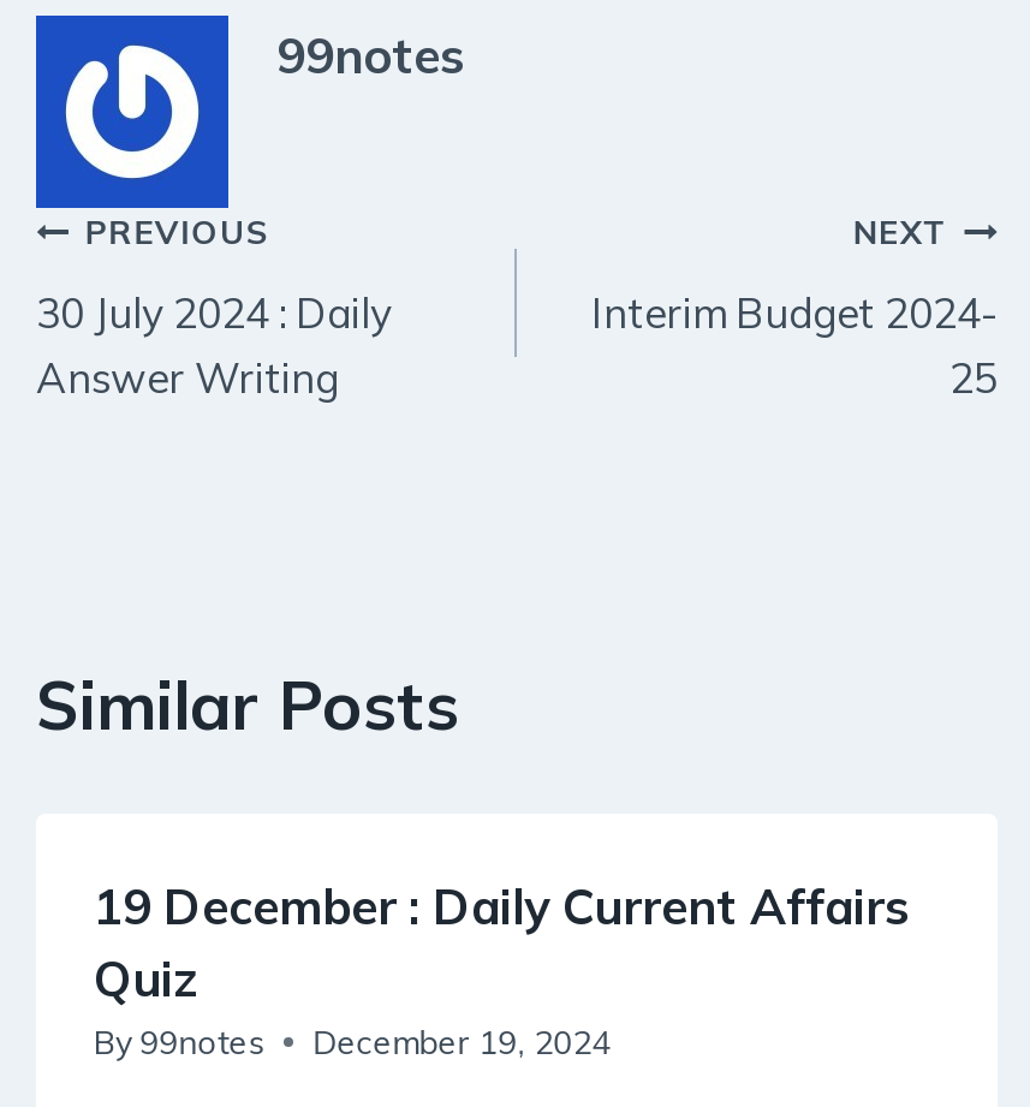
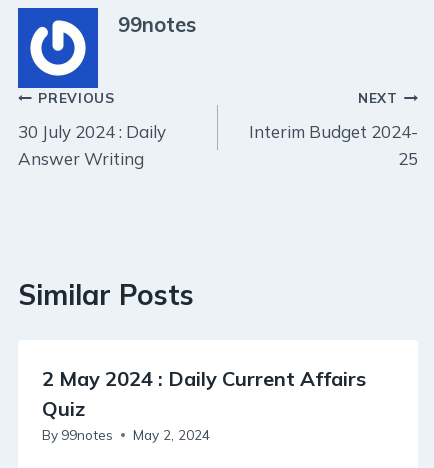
- 19 December : Daily Current Affairs
+ 2 May 2024 : Daily Current Affairs

- By 99notes December 19, 2024
+ By 99notes May 2, 2024
